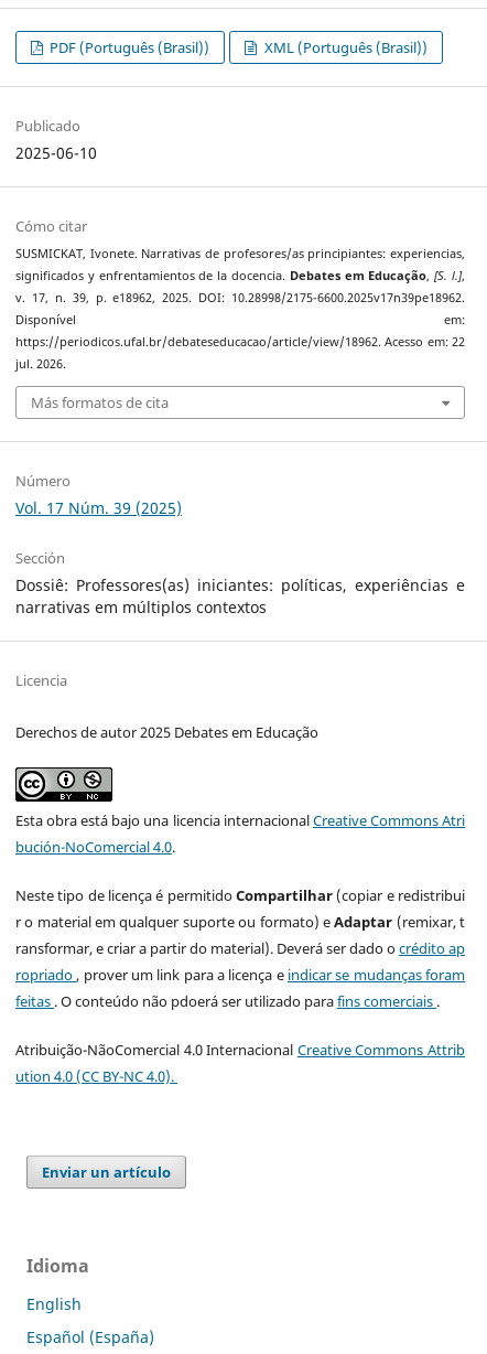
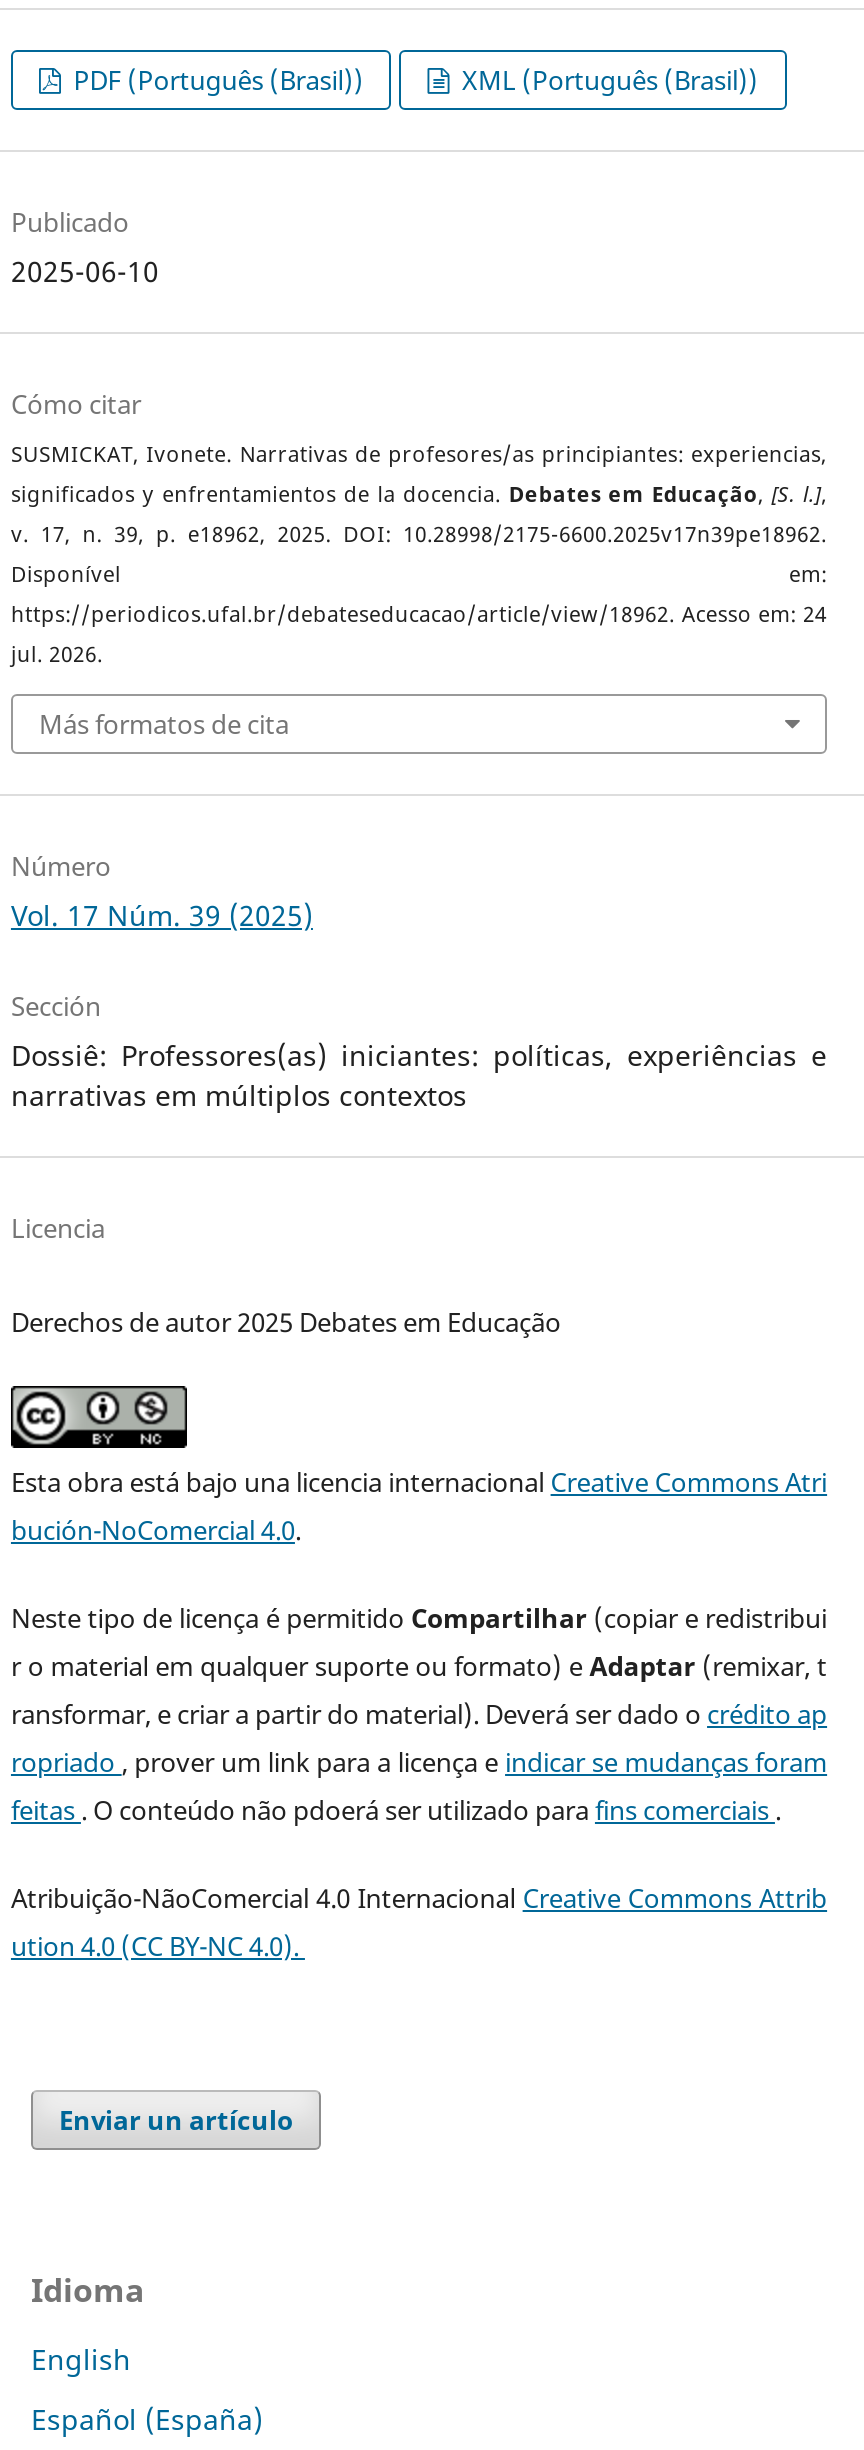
- https://periodicos.ufal.br/debateseducacao/article/view/18962. Acesso em: 22
+ https://periodicos.ufal.br/debateseducacao/article/view/18962. Acesso em: 24
